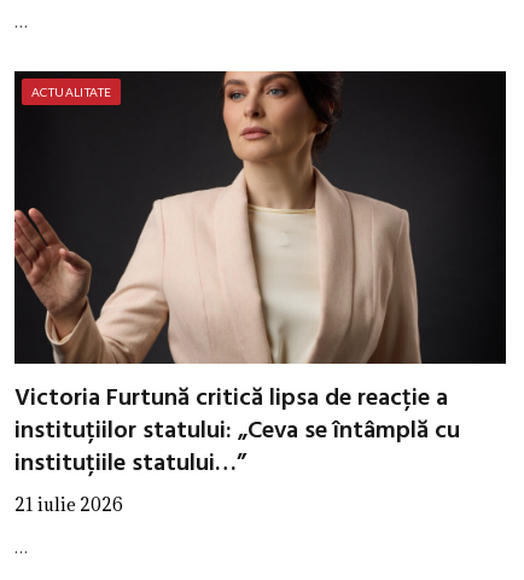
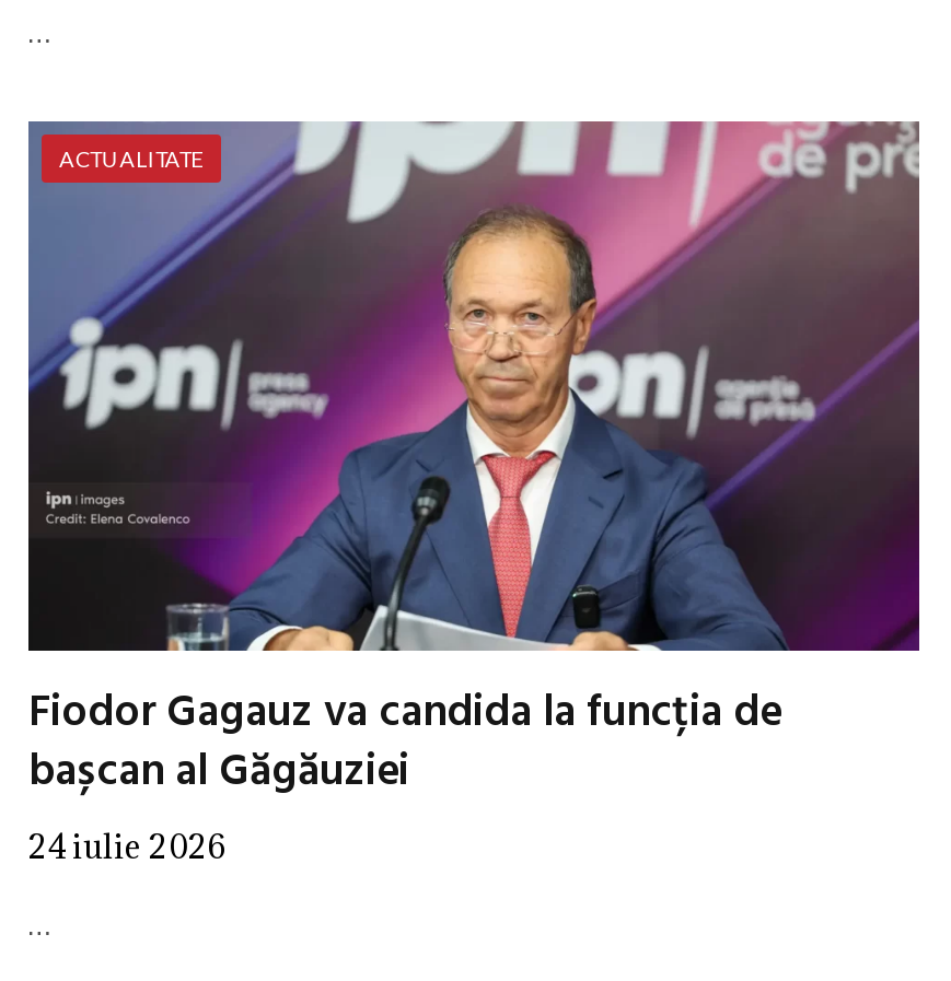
- [image]
- Victoria Furtună critică lipsa de reacție a
- instituțiilor statului: „Ceva se întâmplă cu
- instituțiile statului…”
- 21 iulie 2026
+ [image]
+ Fiodor Gagauz va candida la funcția de
+ bașcan al Găgăuziei
+ 24 iulie 2026
